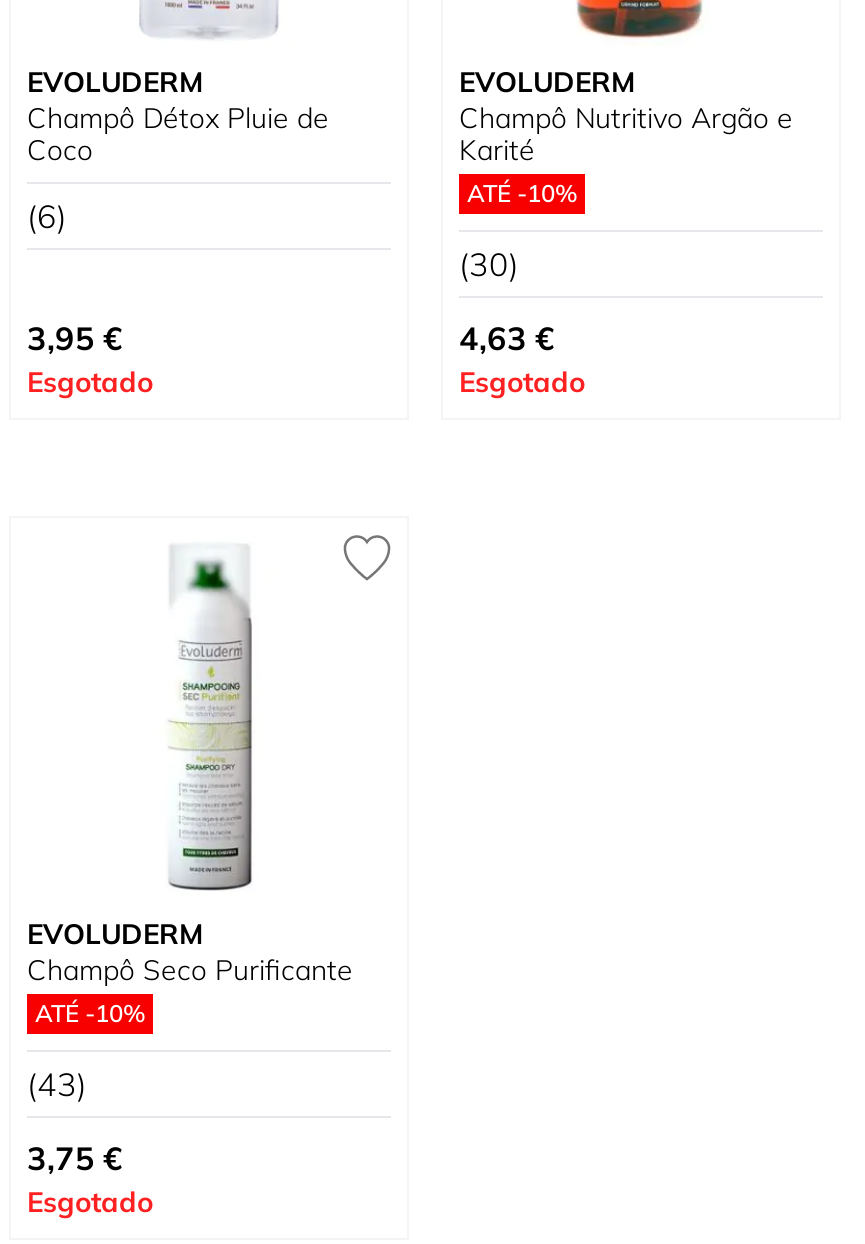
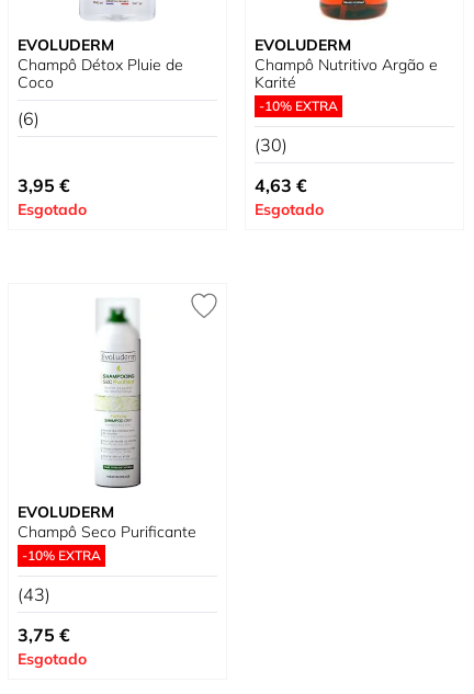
- ATÉ -10%
+ -10% EXTRA

- ATÉ -10%
+ -10% EXTRA
